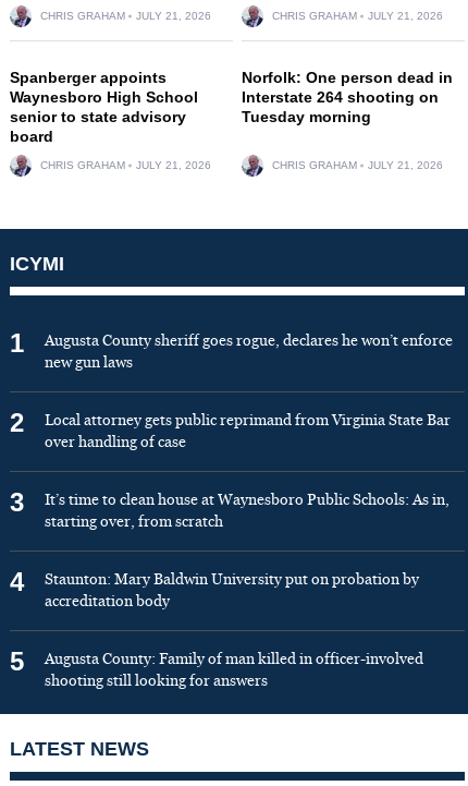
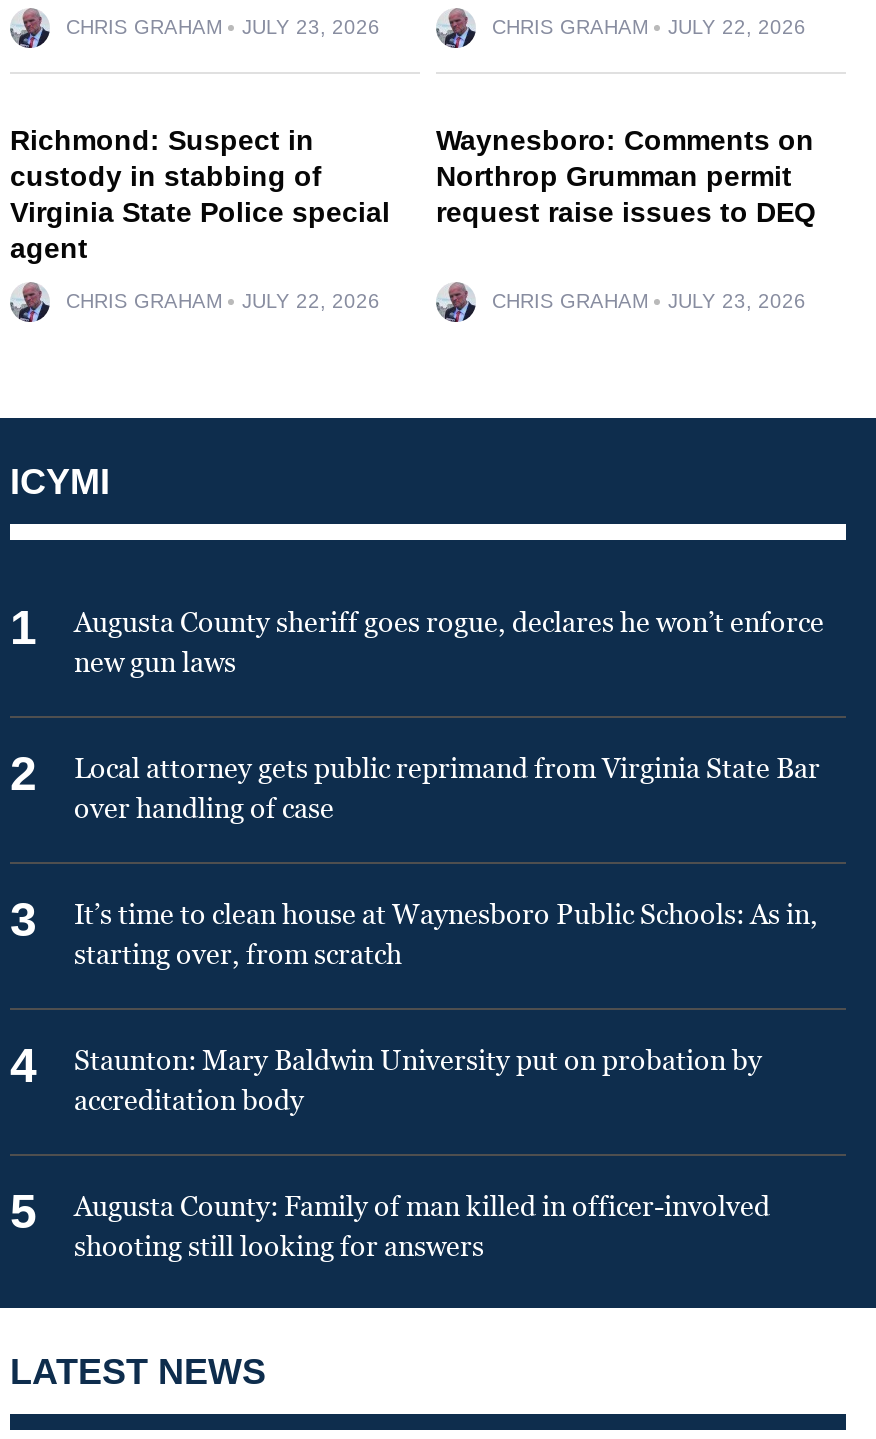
- CHRIS GRAHAM JULY 21, 2026
+ CHRIS GRAHAM JULY 23, 2026

- CHRIS GRAHAM JULY 21, 2026
+ CHRIS GRAHAM JULY 22, 2026

- Spanberger appoints
- Waynesboro High School
- senior to state advisory
- board
+ Richmond: Suspect in
+ custody in stabbing of
+ Virginia State Police special
+ agent

- Norfolk: One person dead in
- Interstate 264 shooting on
- Tuesday morning
+ Waynesboro: Comments on
+ Northrop Grumman permit
+ request raise issues to DEQ

- CHRIS GRAHAM JULY 21, 2026
+ CHRIS GRAHAM JULY 22, 2026

- CHRIS GRAHAM JULY 21, 2026
+ CHRIS GRAHAM JULY 23, 2026
